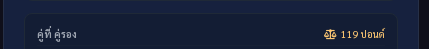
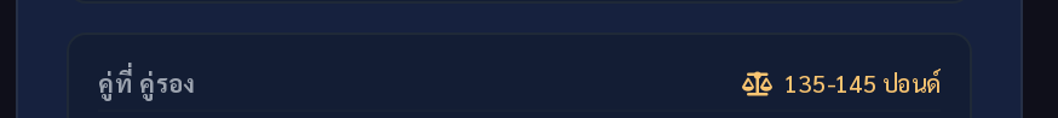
- 119 ปอนด์
+ 135-145 ปอนด์
